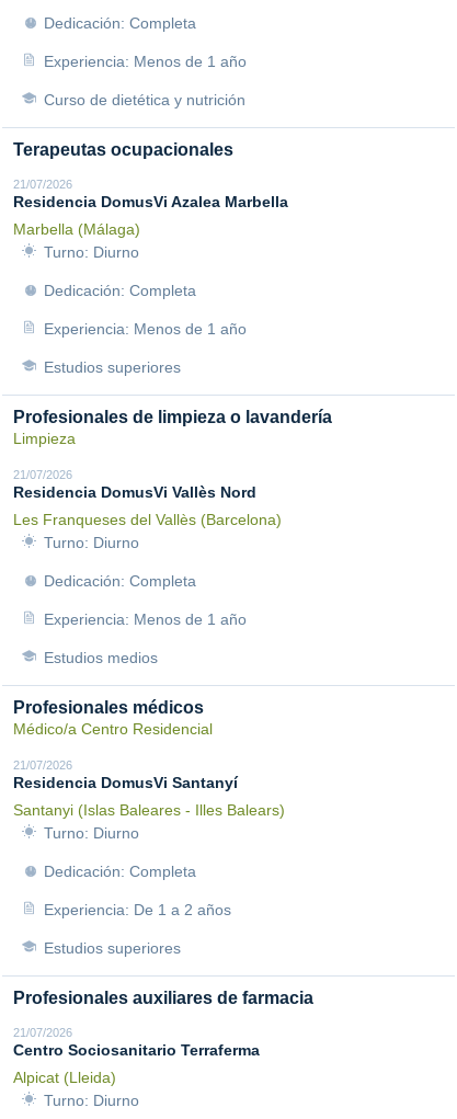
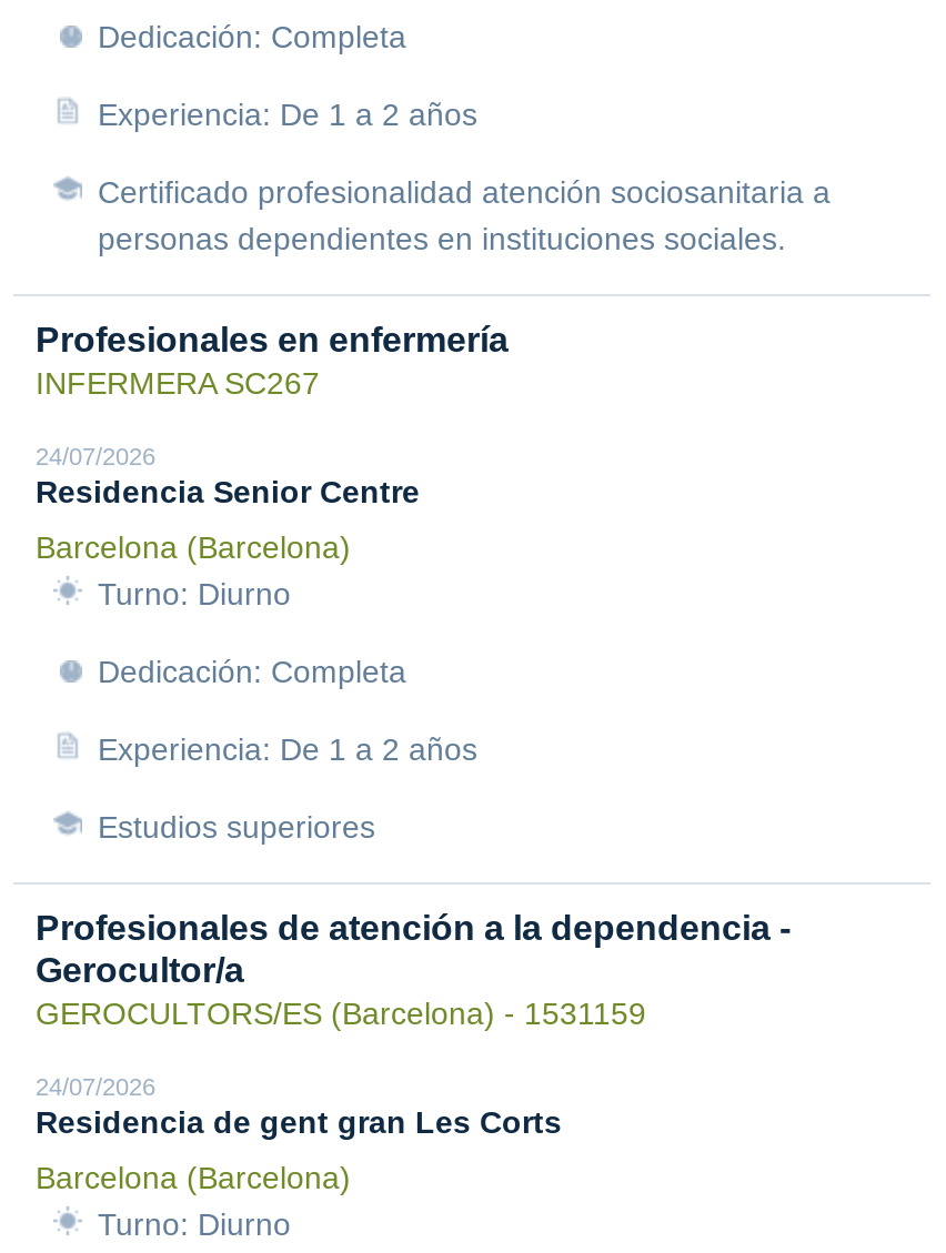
- Experiencia: Menos de 1 año
- Curso de dietética y nutrición
- Terapeutas ocupacionales
- 21/07/2026
- Residencia DomusVi Azalea Marbella
- Marbella (Málaga)
- Turno: Diurno
- Dedicación: Completa
- Experiencia: Menos de 1 año
- Estudios superiores
- Profesionales de limpieza o lavandería
- Limpieza
- 21/07/2026
- Residencia DomusVi Vallès Nord
- Les Franqueses del Vallès (Barcelona)
- Turno: Diurno
- Dedicación: Completa
- Experiencia: Menos de 1 año
- Estudios medios
- Profesionales médicos
- Médico/a Centro Residencial
- 21/07/2026
- Residencia DomusVi Santanyí
- Santanyi (Islas Baleares - Illes Balears)
+ Experiencia: De 1 a 2 años
+ Certificado profesionalidad atención sociosanitaria a
+ personas dependientes en instituciones sociales.
+ Profesionales en enfermería
+ INFERMERA SC267
+ 24/07/2026
+ Residencia Senior Centre
+ Barcelona (Barcelona)

moved up: Turno: Diurno | Dedicación: Completa | Experiencia: De 1 a 2 años | Estudios superiores

- Profesionales auxiliares de farmacia
+ Profesionales de atención a la dependencia -
+ Gerocultor/a
+ GEROCULTORS/ES (Barcelona) - 1531159

- 21/07/2026
- Centro Sociosanitario Terraferma
+ 24/07/2026
+ Residencia de gent gran Les Corts

- Alpicat (Lleida)
+ Barcelona (Barcelona)
